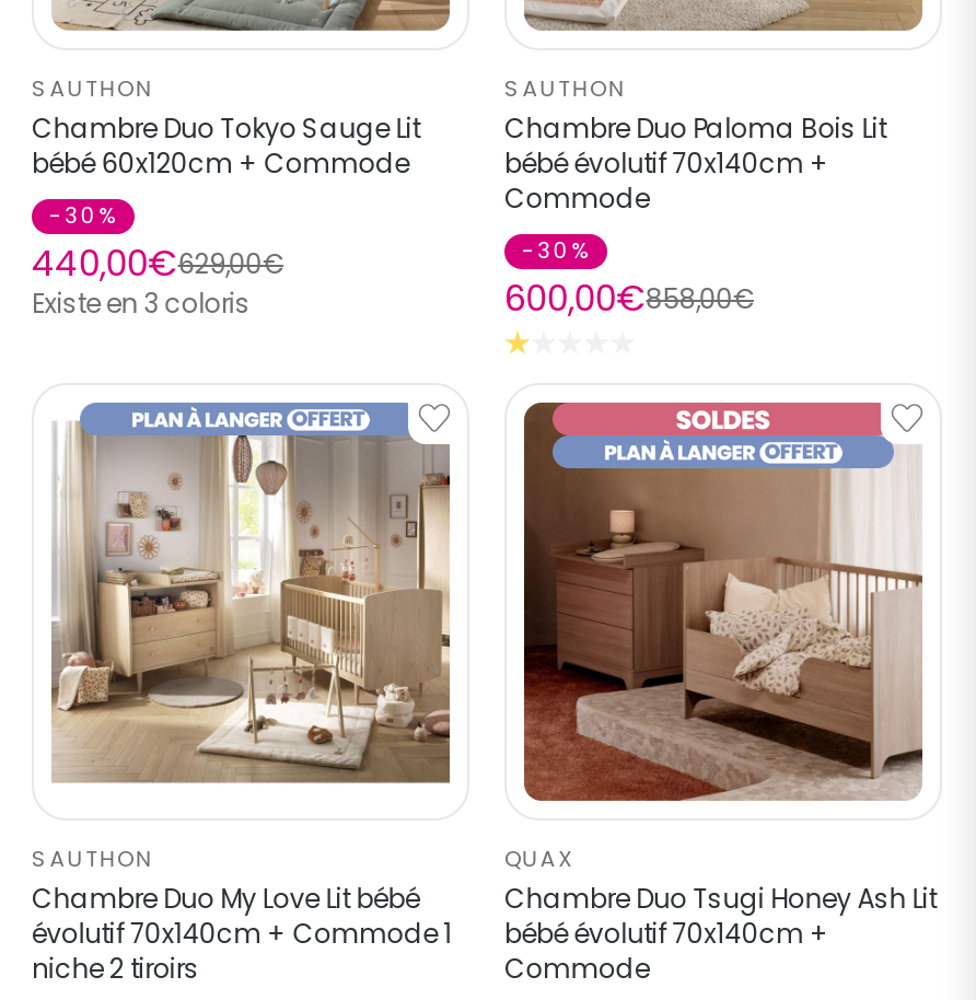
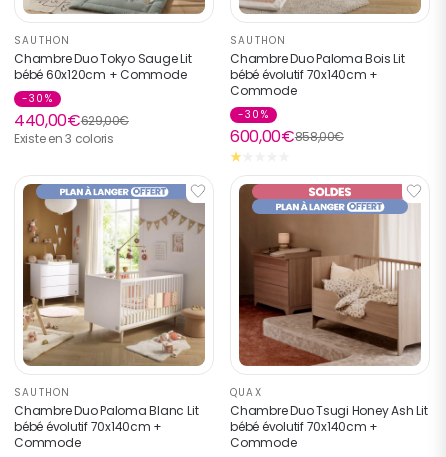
- [image]
- Chambre Duo My Love Lit bébé
- évolutif 70x140cm + Commode 1
- niche 2 tiroirs
+ [image]
+ Chambre Duo Paloma Blanc Lit
+ bébé évolutif 70x140cm +
+ Commode
